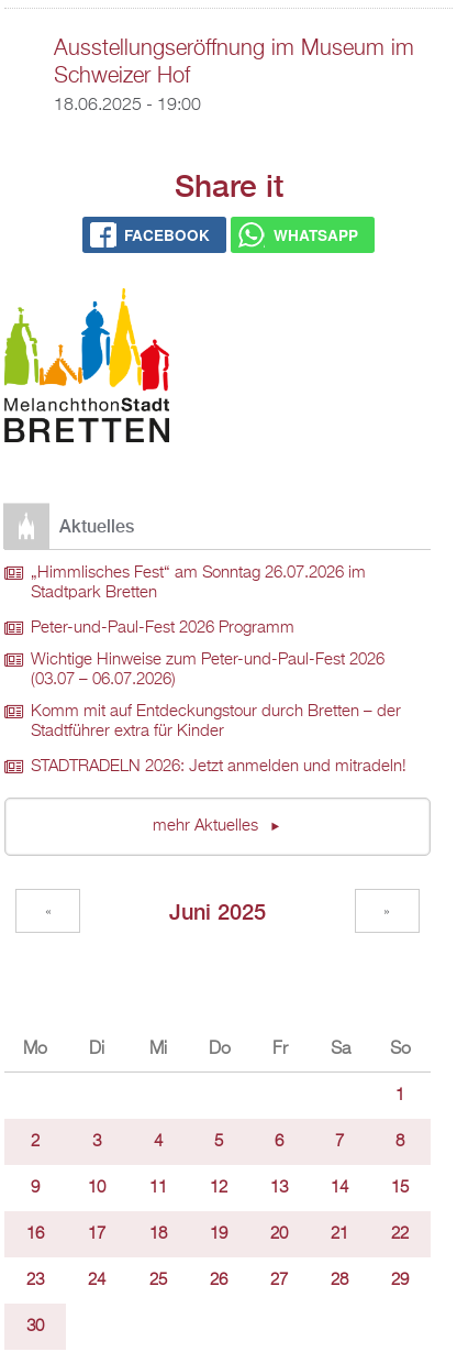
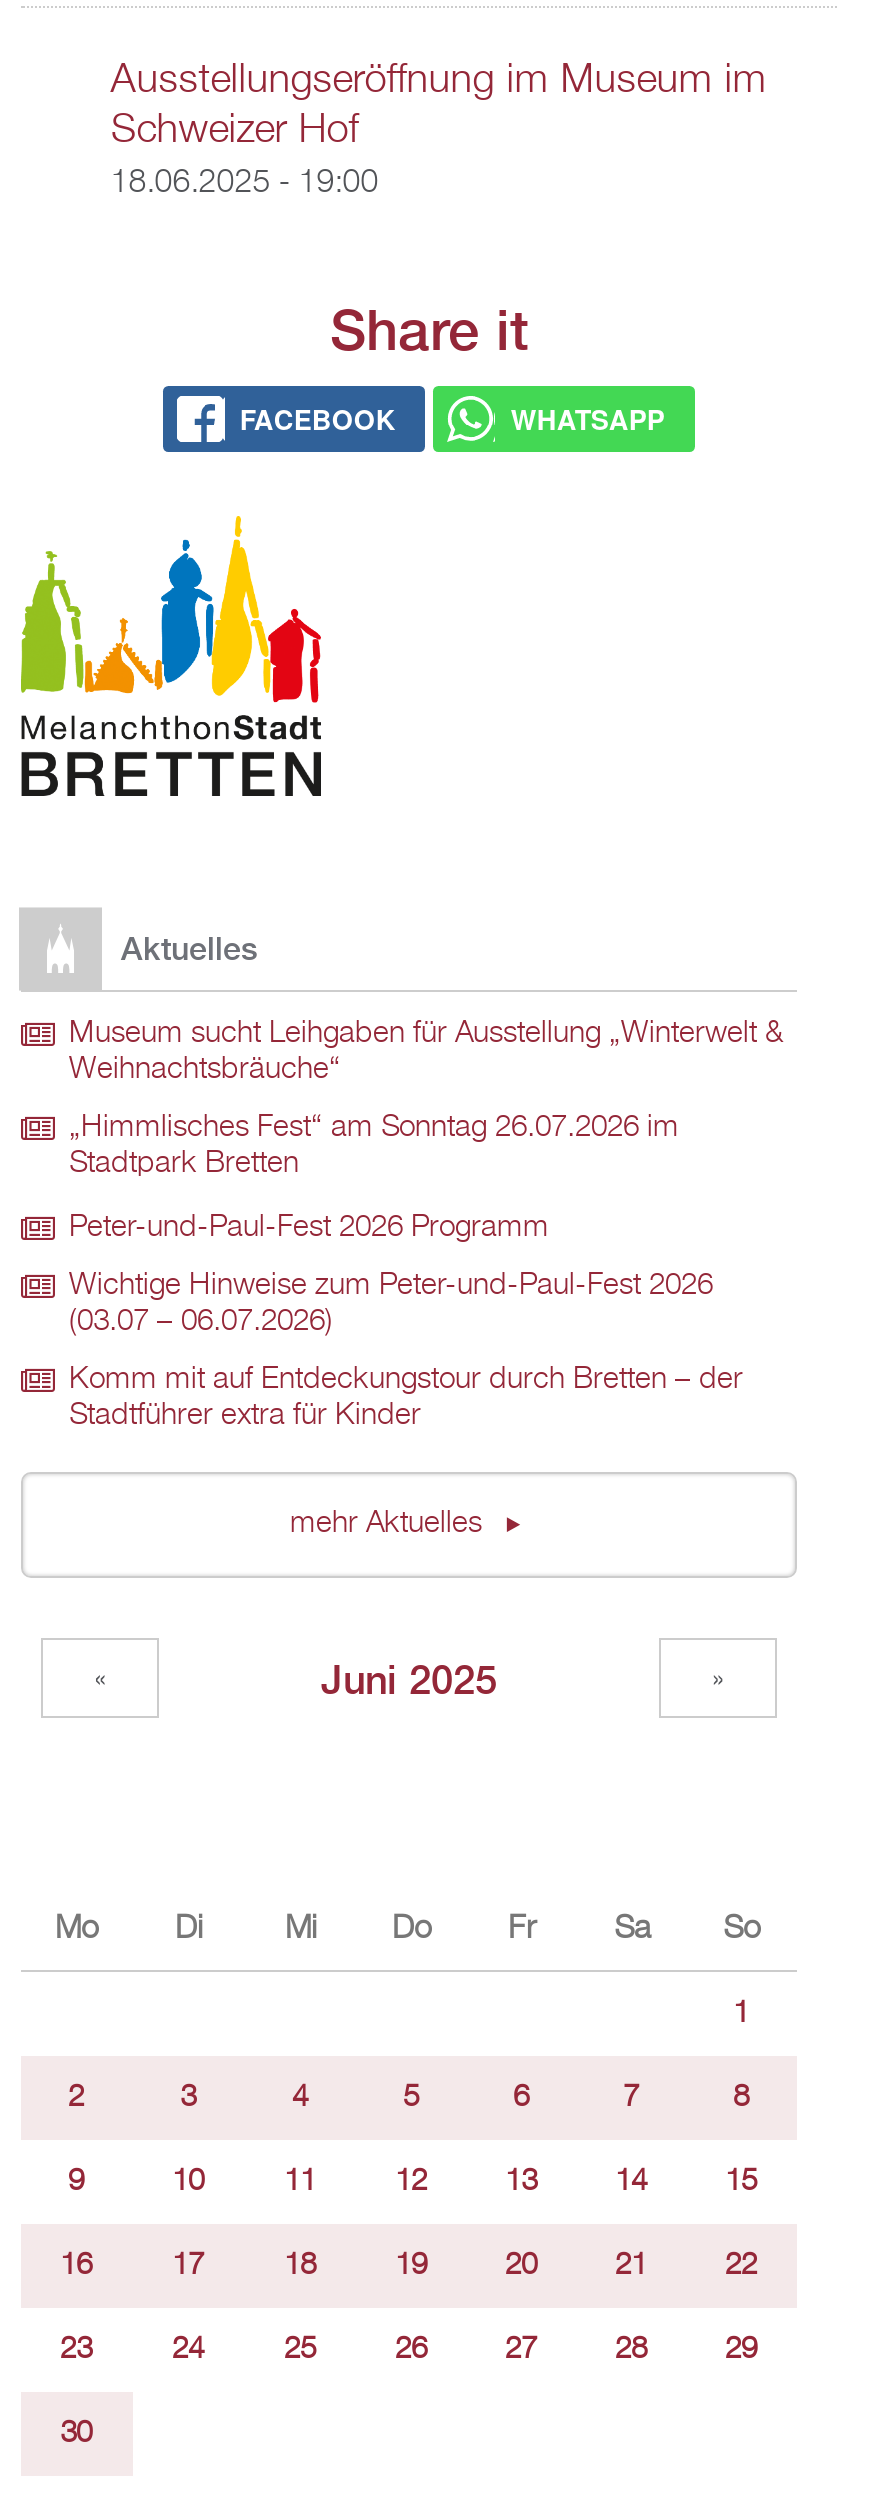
+ Museum sucht Leihgaben für Ausstellung „Winterwelt &
+ Weihnachtsbräuche“

moved down: „Himmlisches Fest“ am Sonntag 26.07.2026 im | Stadtpark Bretten | Peter-und-Paul-Fest 2026 Programm | Wichtige Hinweise zum Peter-und-Paul-Fest 2026 | (03.07 – 06.07.2026) | Komm mit auf Entdeckungstour durch Bretten – der | Stadtführer extra für Kinder

- STADTRADELN 2026: Jetzt anmelden und mitradeln!
